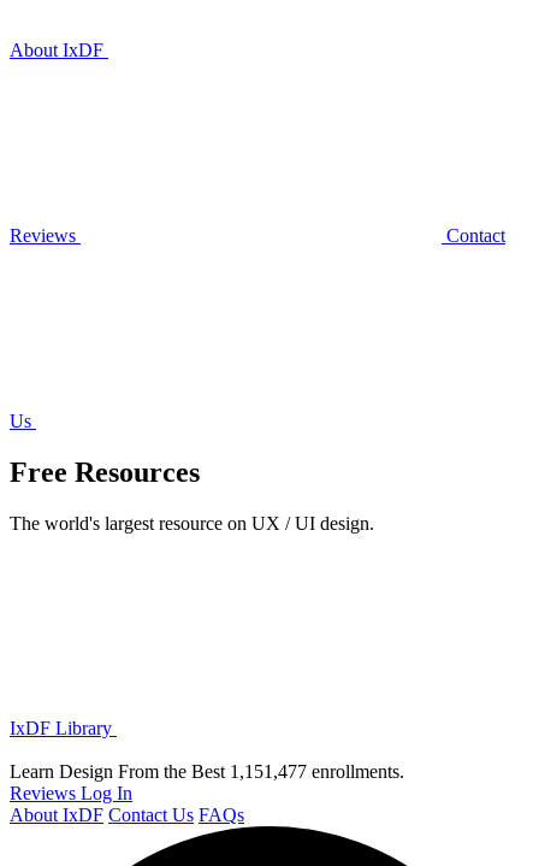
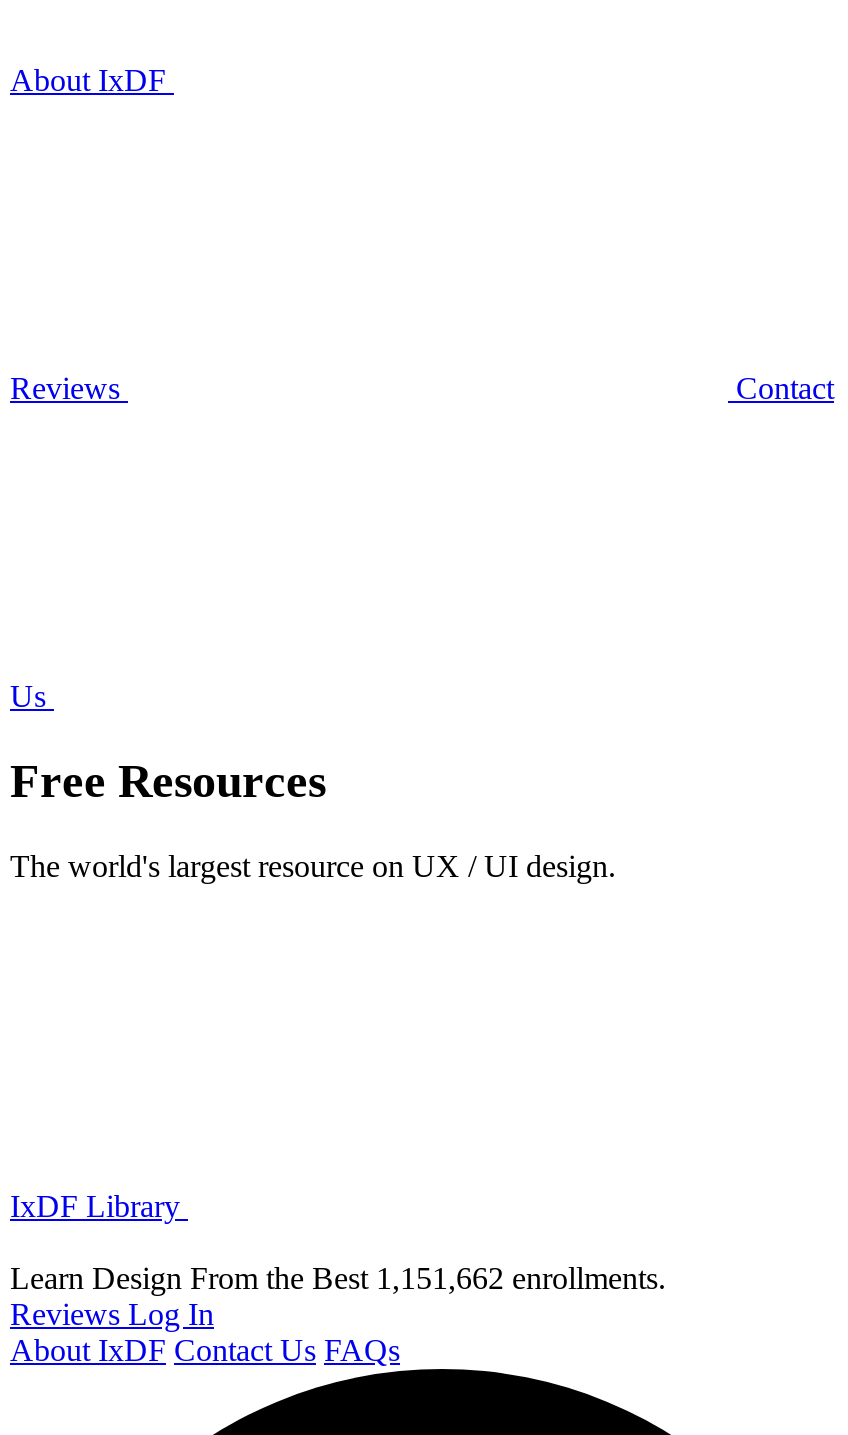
- Learn Design From the Best 1,151,477 enrollments.
+ Learn Design From the Best 1,151,662 enrollments.
